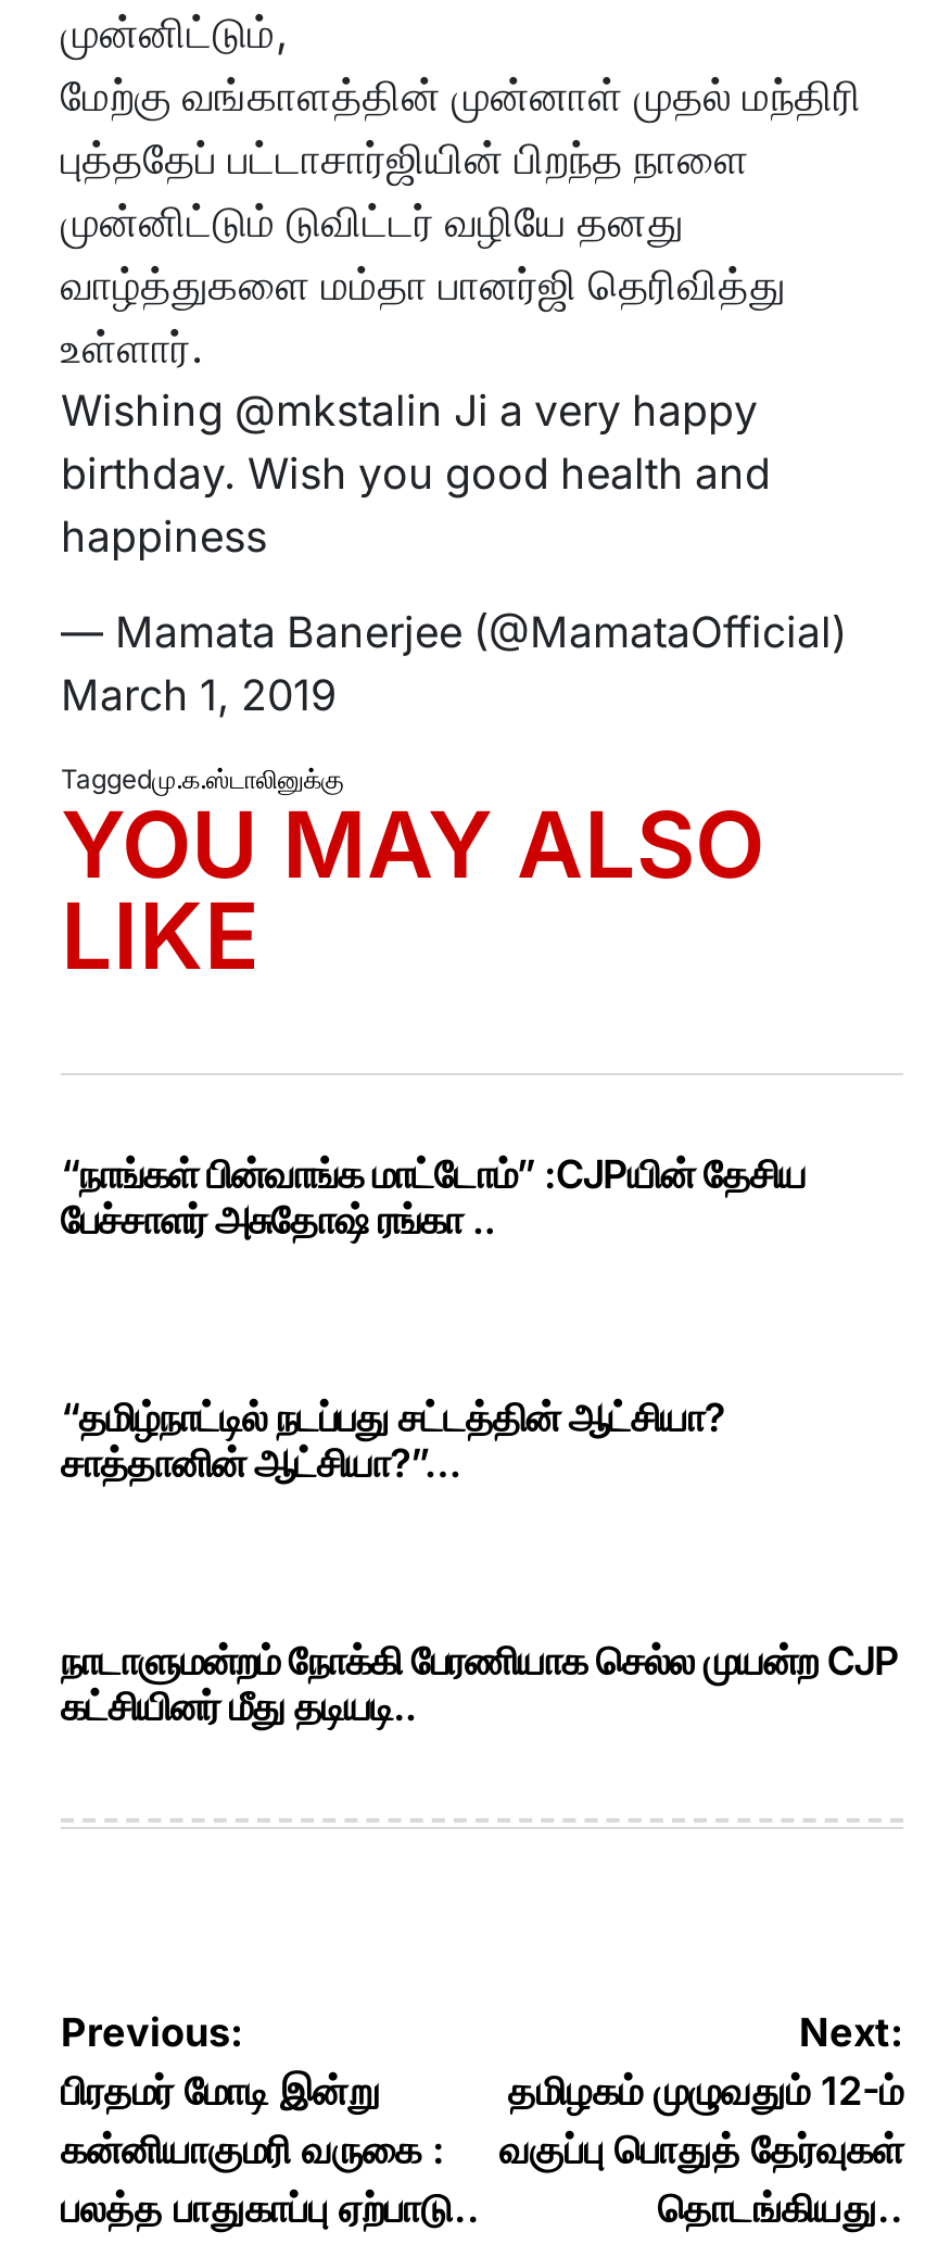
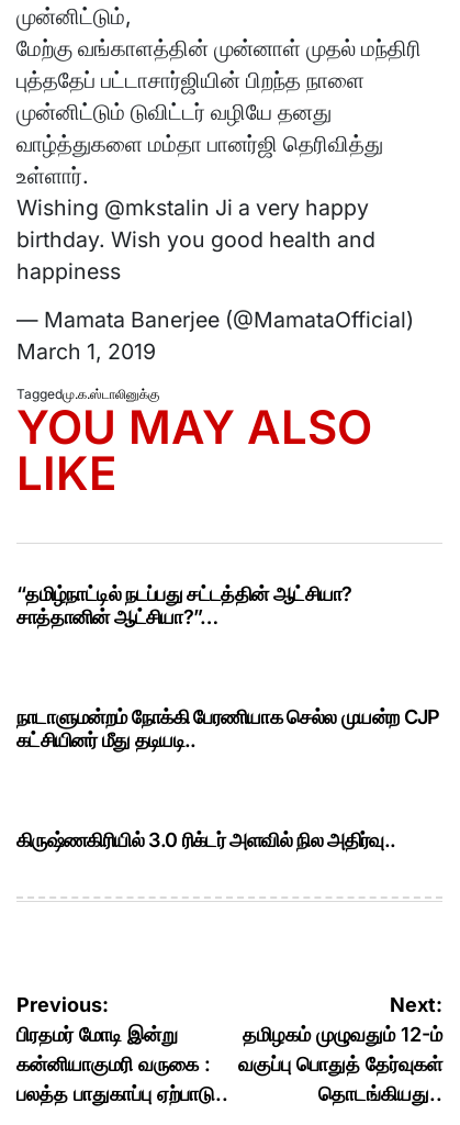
- “நாங்கள் பின்வாங்க மாட்டோம்” :CJPயின் தேசிய
- பேச்சாளர் அசுதோஷ் ரங்கா ..

moved up: “தமிழ்நாட்டில் நடப்பது சட்டத்தின் ஆட்சியா? | சாத்தானின் ஆட்சியா?”… | நாடாளுமன்றம் நோக்கி பேரணியாக செல்ல முயன்ற CJP

+ கிருஷ்ணகிரியில் 3.0 ரிக்டர் அளவில் நில அதிர்வு..
